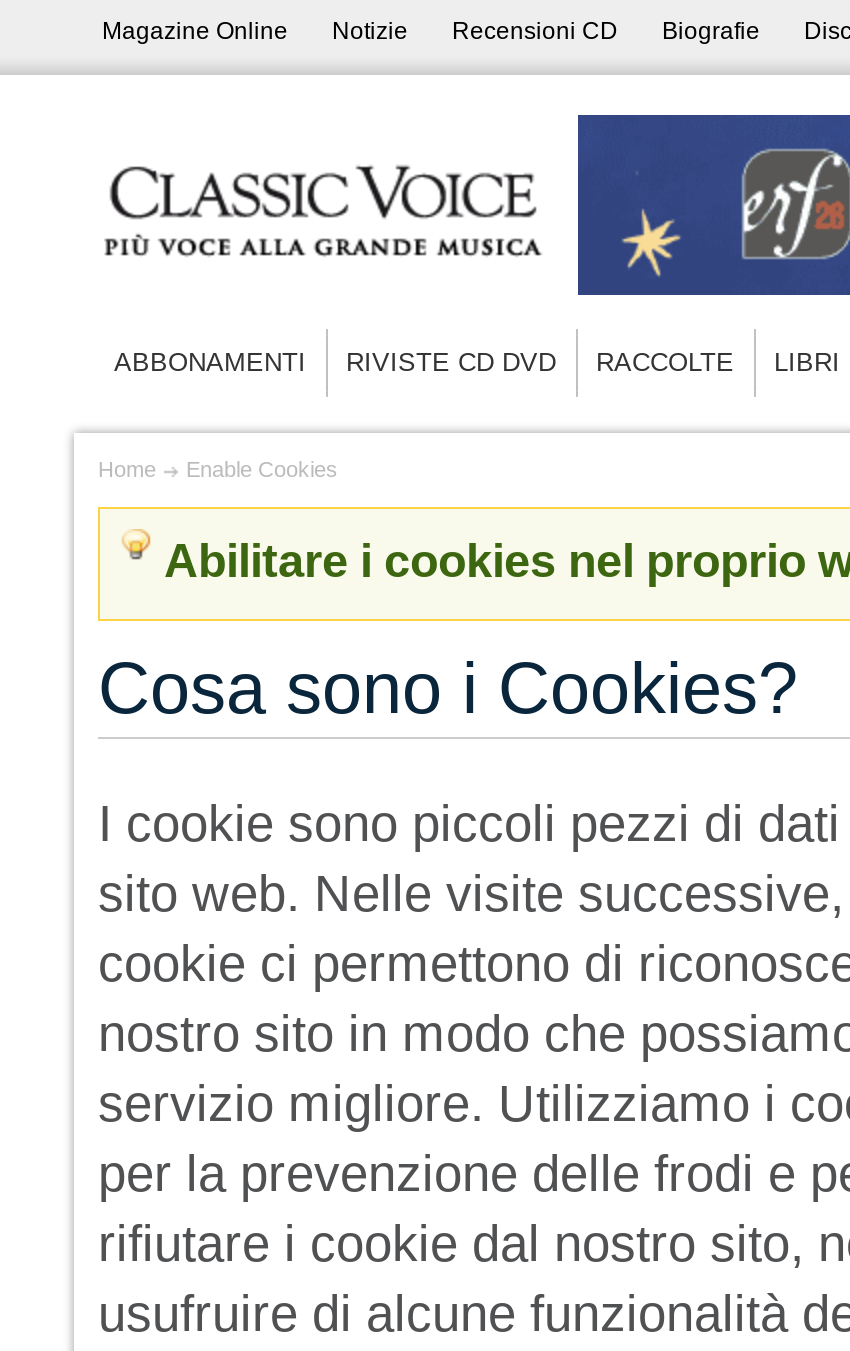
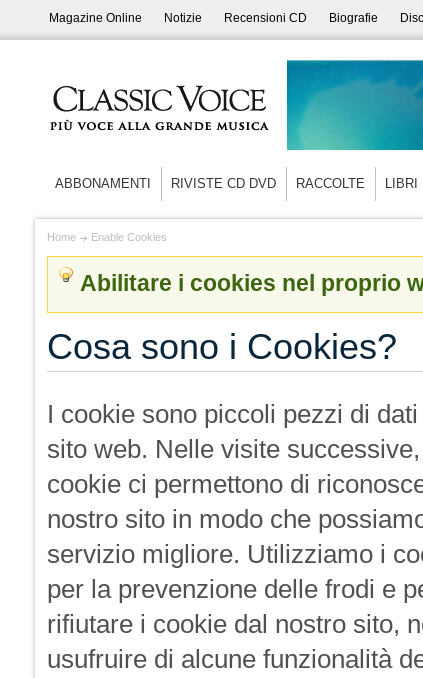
- [image]
+ [image]
